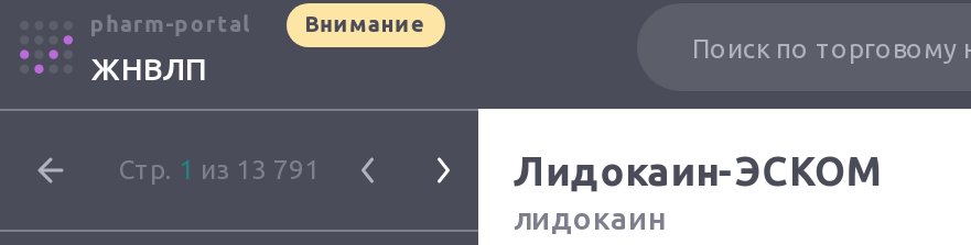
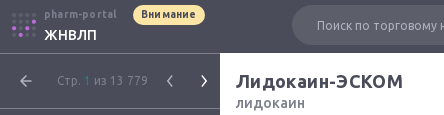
- Стр. 1 из 13 791
+ Стр. 1 из 13 779
